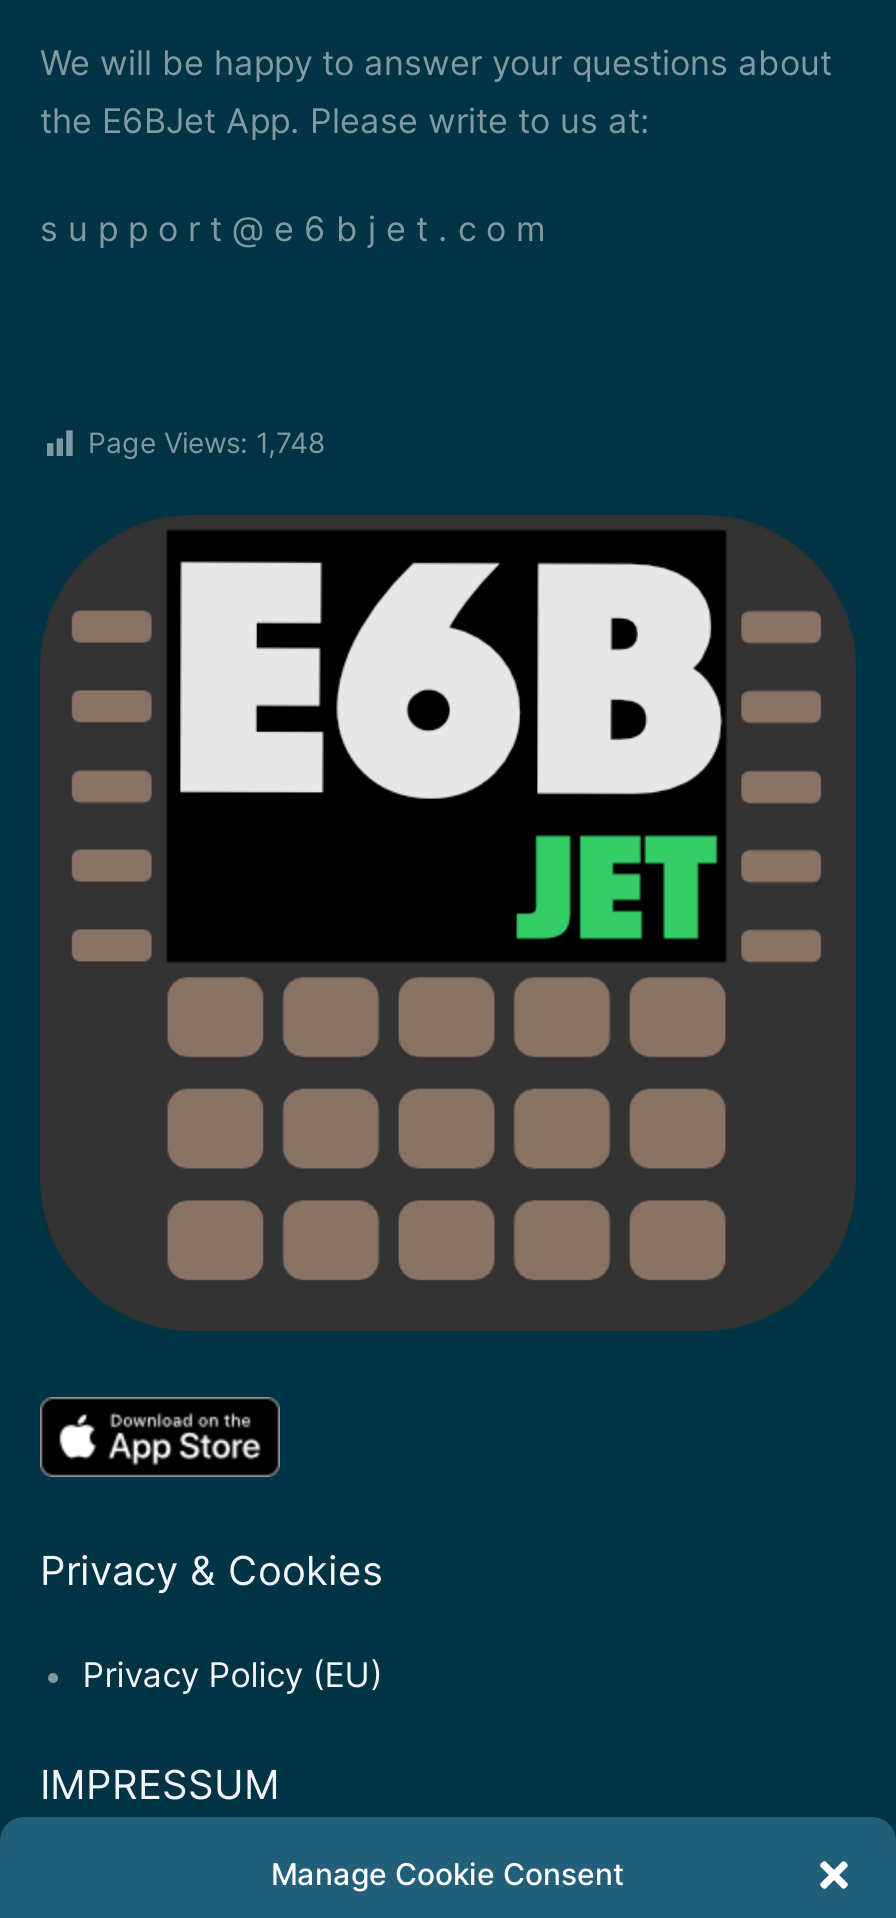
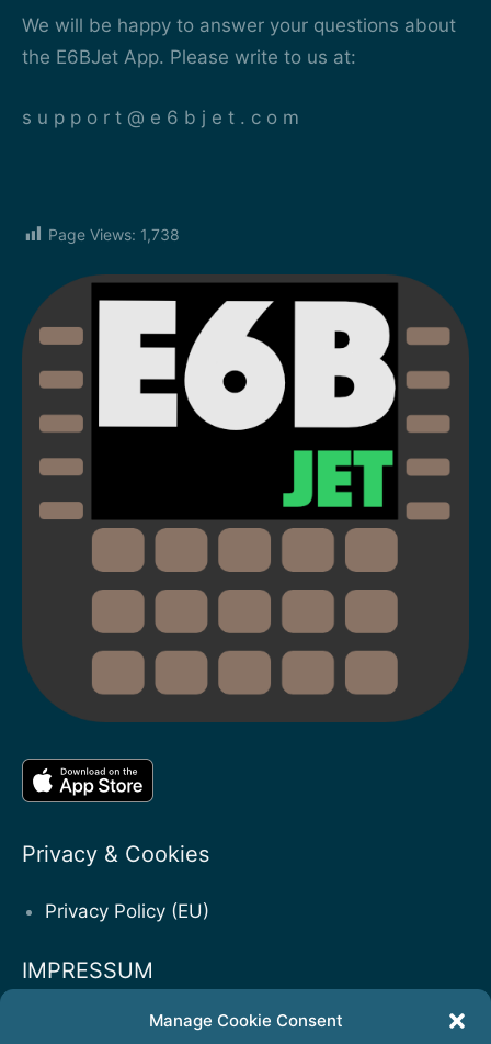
- Page Views: 1,748
+ Page Views: 1,738
